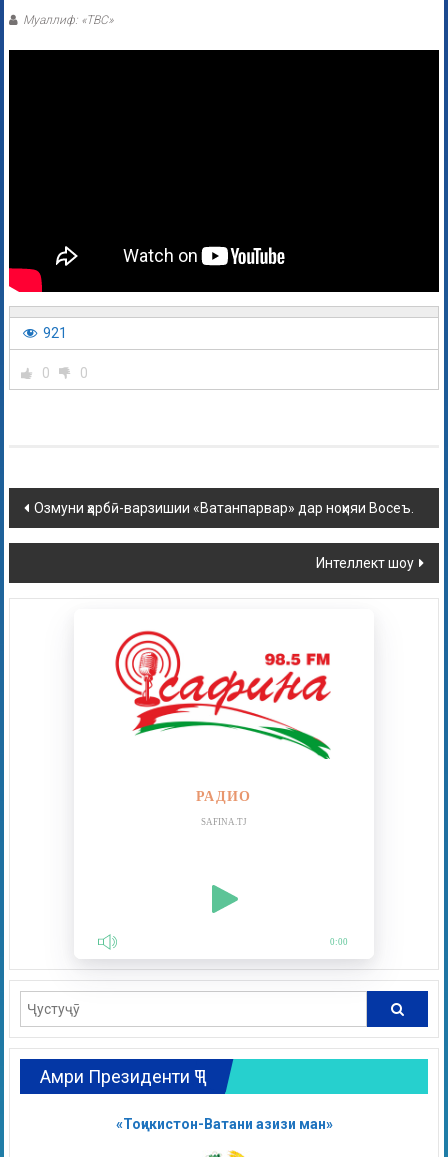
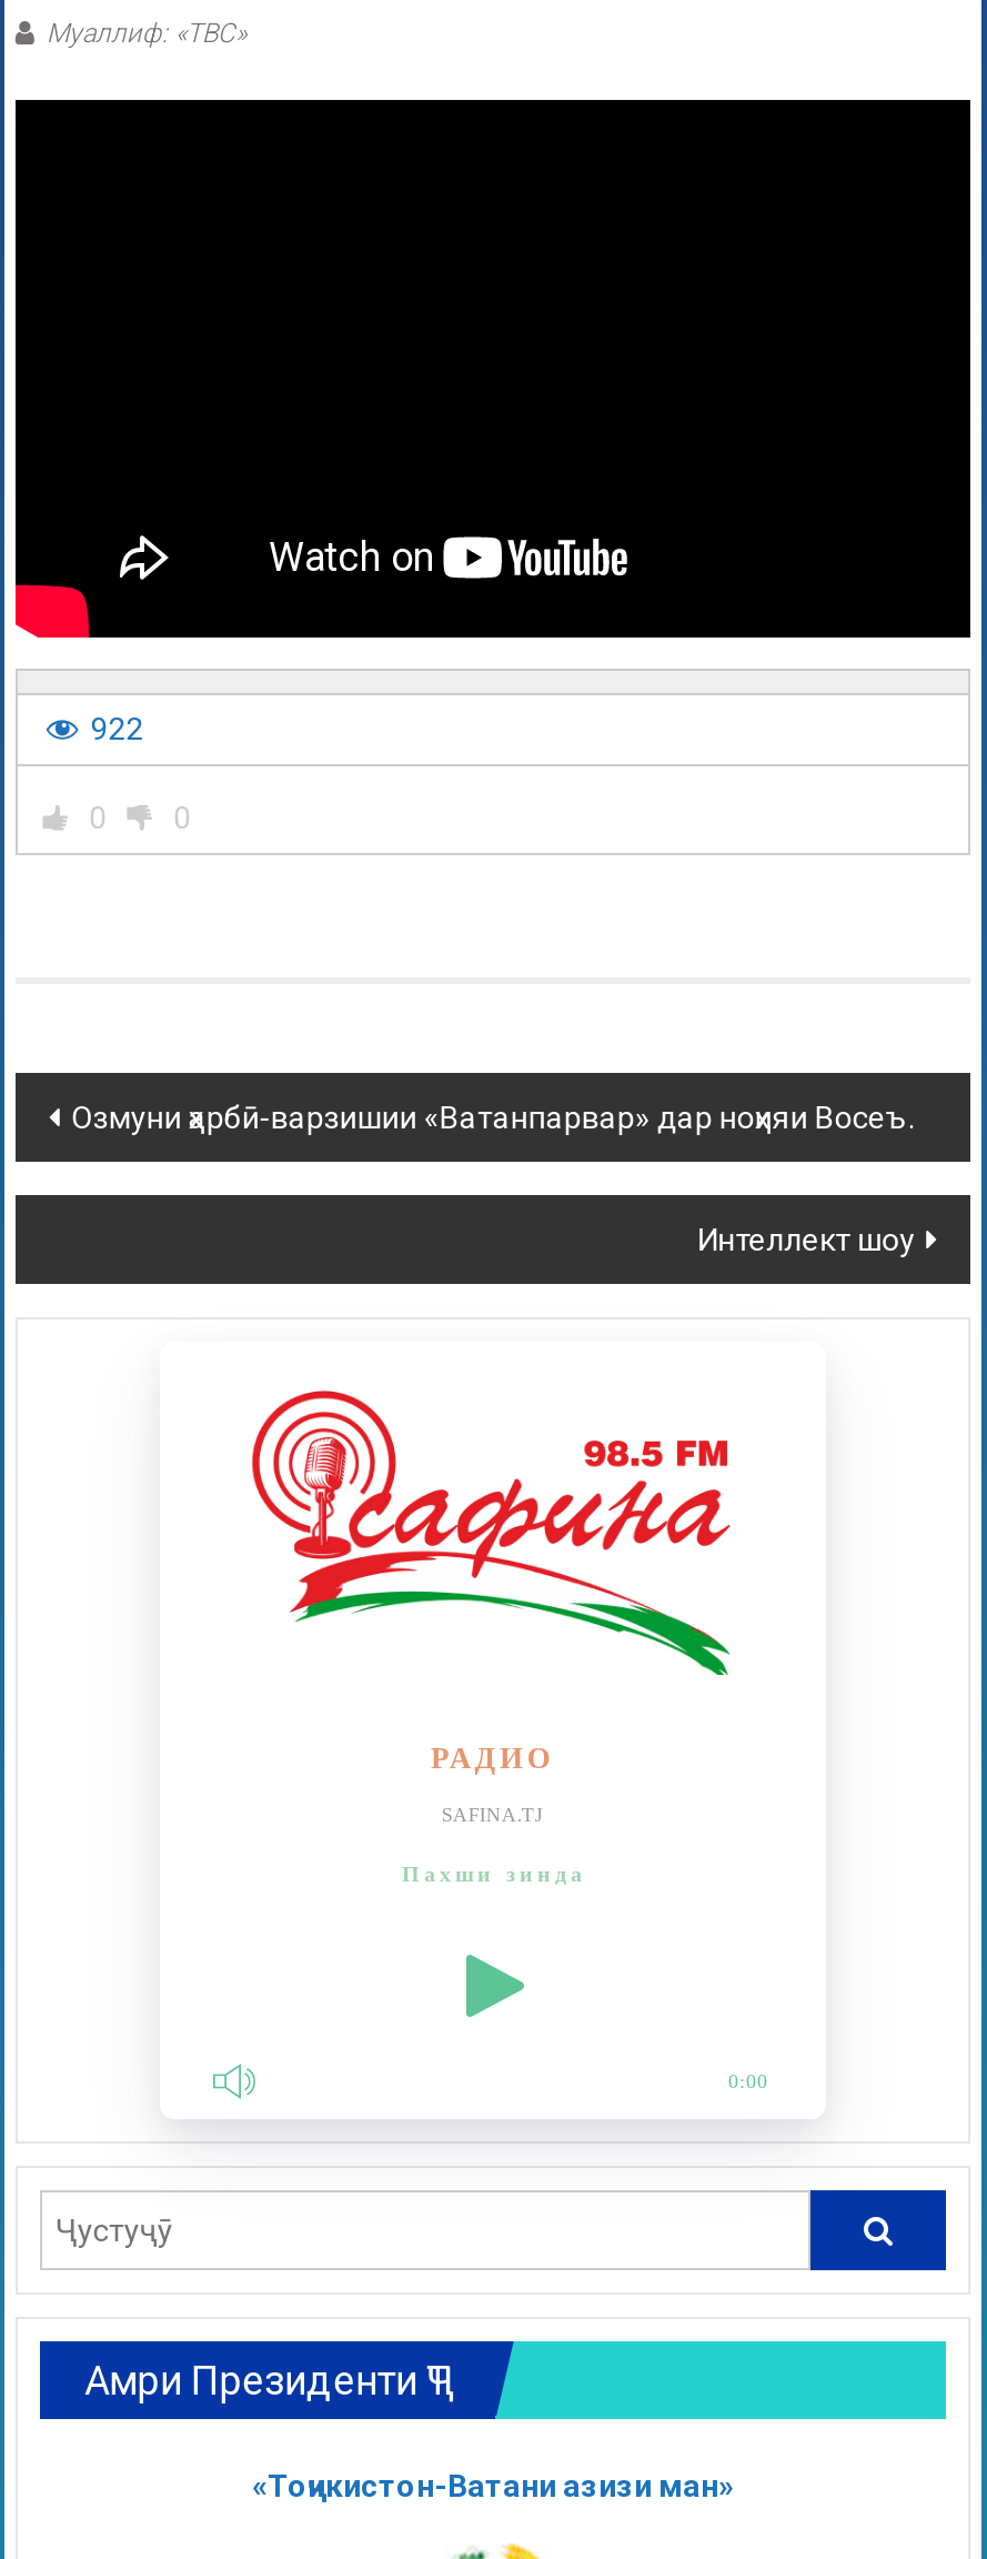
- 921
+ 922

+ Пахши зинда
